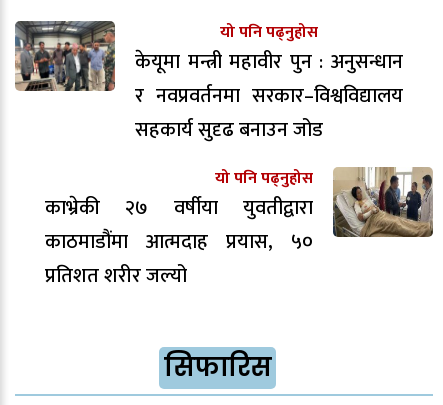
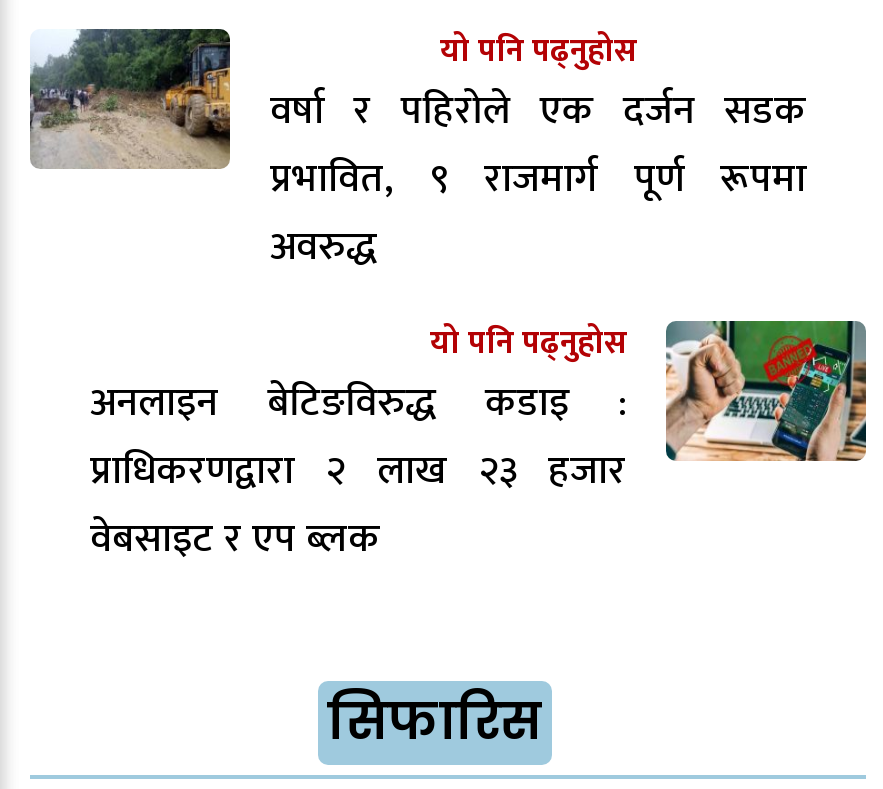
- [image]
- केयूमा मन्त्री महावीर पुन : अनुसन्धान
- र नवप्रवर्तनमा सरकार–विश्वविद्यालय
- सहकार्य सुदृढ बनाउन जोड
+ [image]
+ वर्षा र पहिरोले एक दर्जन सडक
+ प्रभावित, ९ राजमार्ग पूर्ण रूपमा
+ अवरुद्ध

- [image]
- काभ्रेकी २७ वर्षीया युवतीद्वारा
- काठमाडौंमा आत्मदाह प्रयास, ५०
- प्रतिशत शरीर जल्यो
+ [image]
+ अनलाइन बेटिङविरुद्ध कडाइ :
+ प्राधिकरणद्वारा २ लाख २३ हजार
+ वेबसाइट र एप ब्लक
